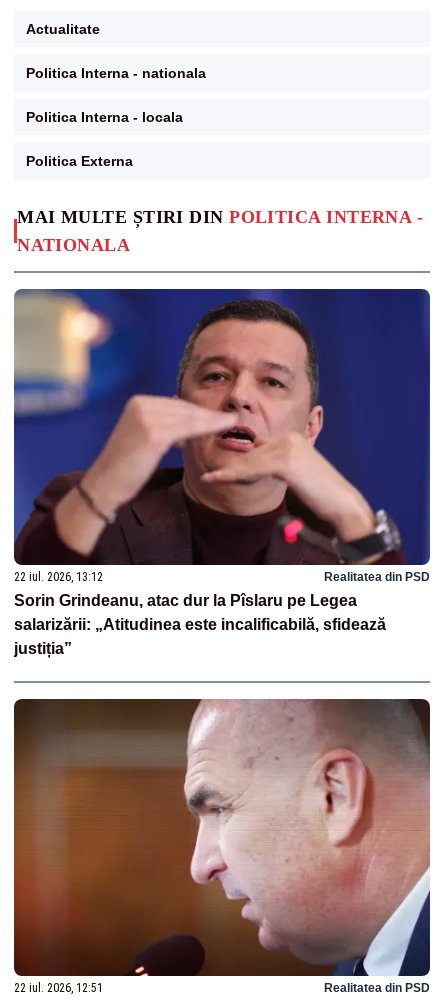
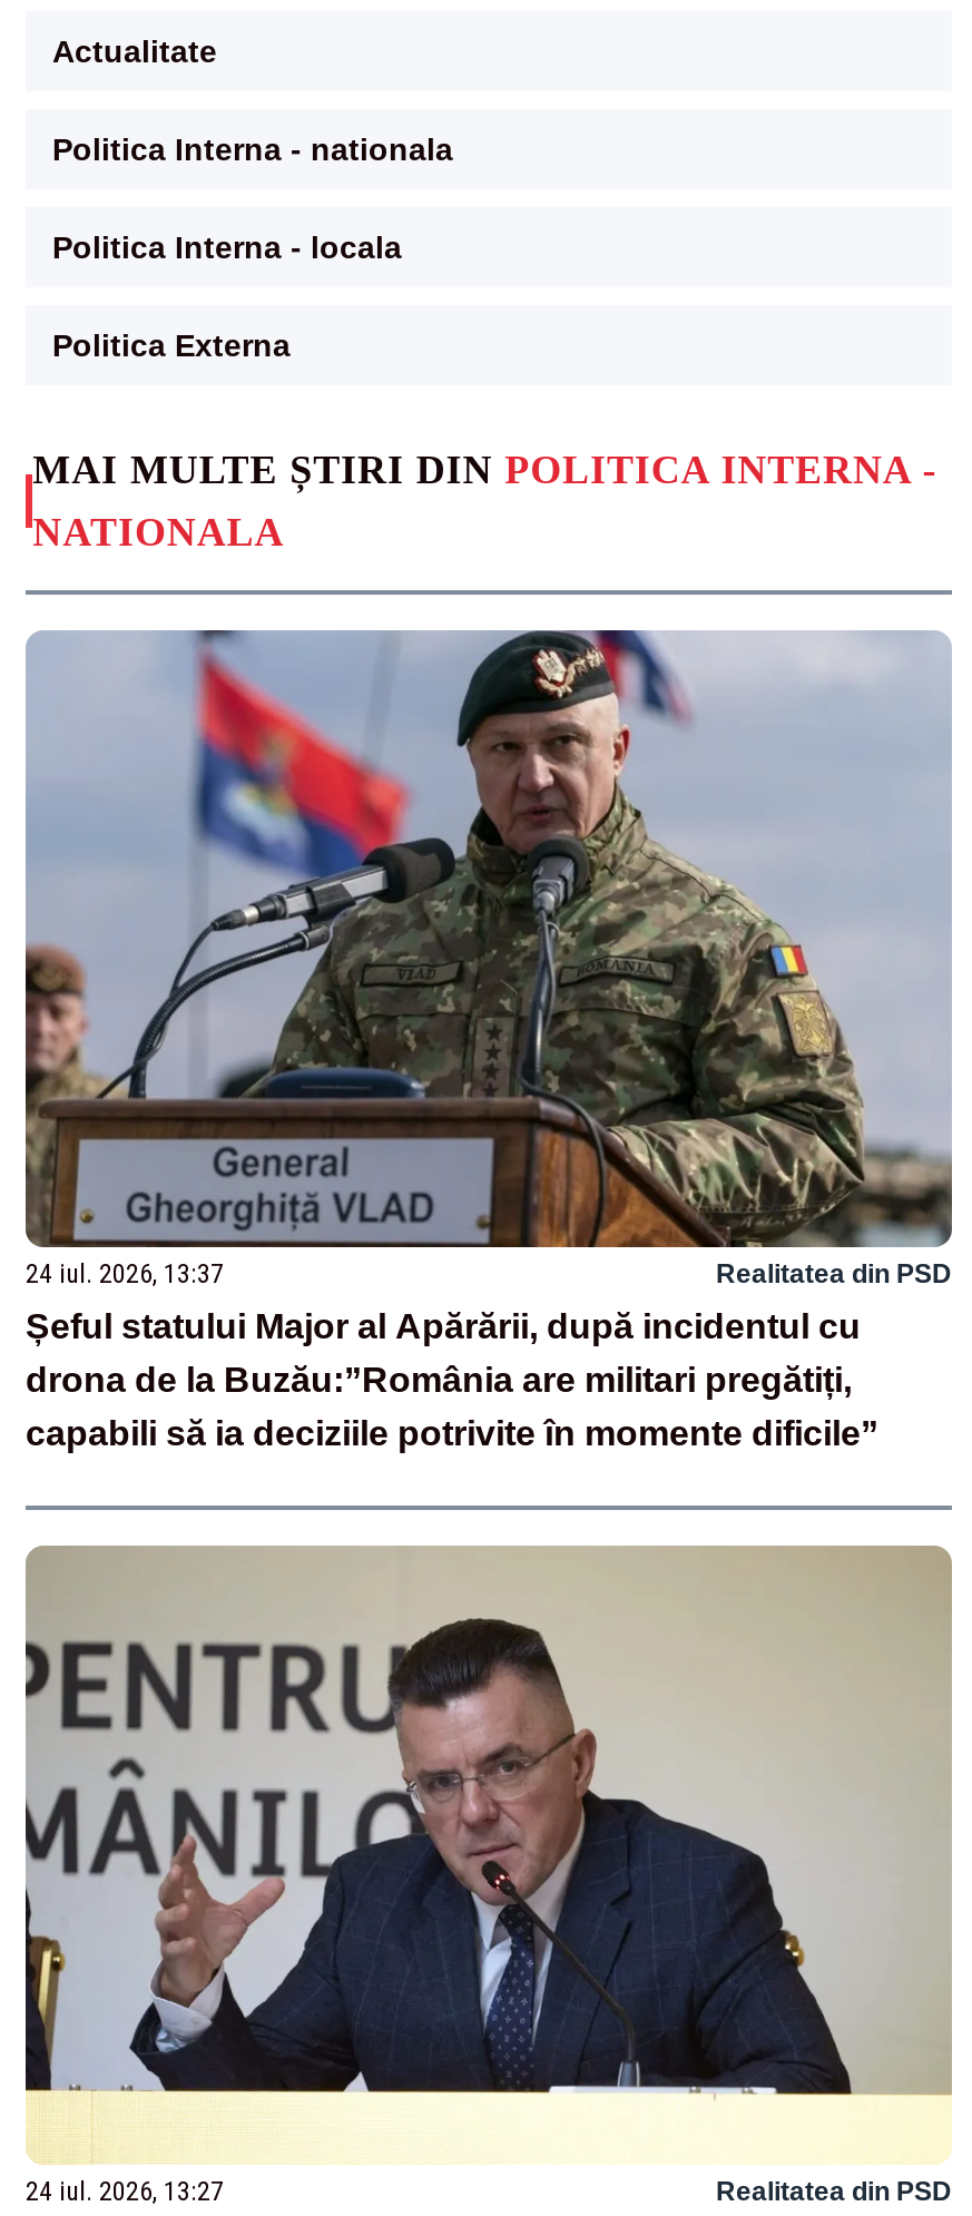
- [image]
- 22 iul. 2026, 13:12
+ [image]
+ 24 iul. 2026, 13:37

- Sorin Grindeanu, atac dur la Pîslaru pe Legea
- salarizării: „Atitudinea este incalificabilă, sfidează
- justiția”
+ Șeful statului Major al Apărării, după incidentul cu
+ drona de la Buzău:”România are militari pregătiți,
+ capabili să ia deciziile potrivite în momente dificile”

- [image]
- 22 iul. 2026, 12:51
+ [image]
+ 24 iul. 2026, 13:27
